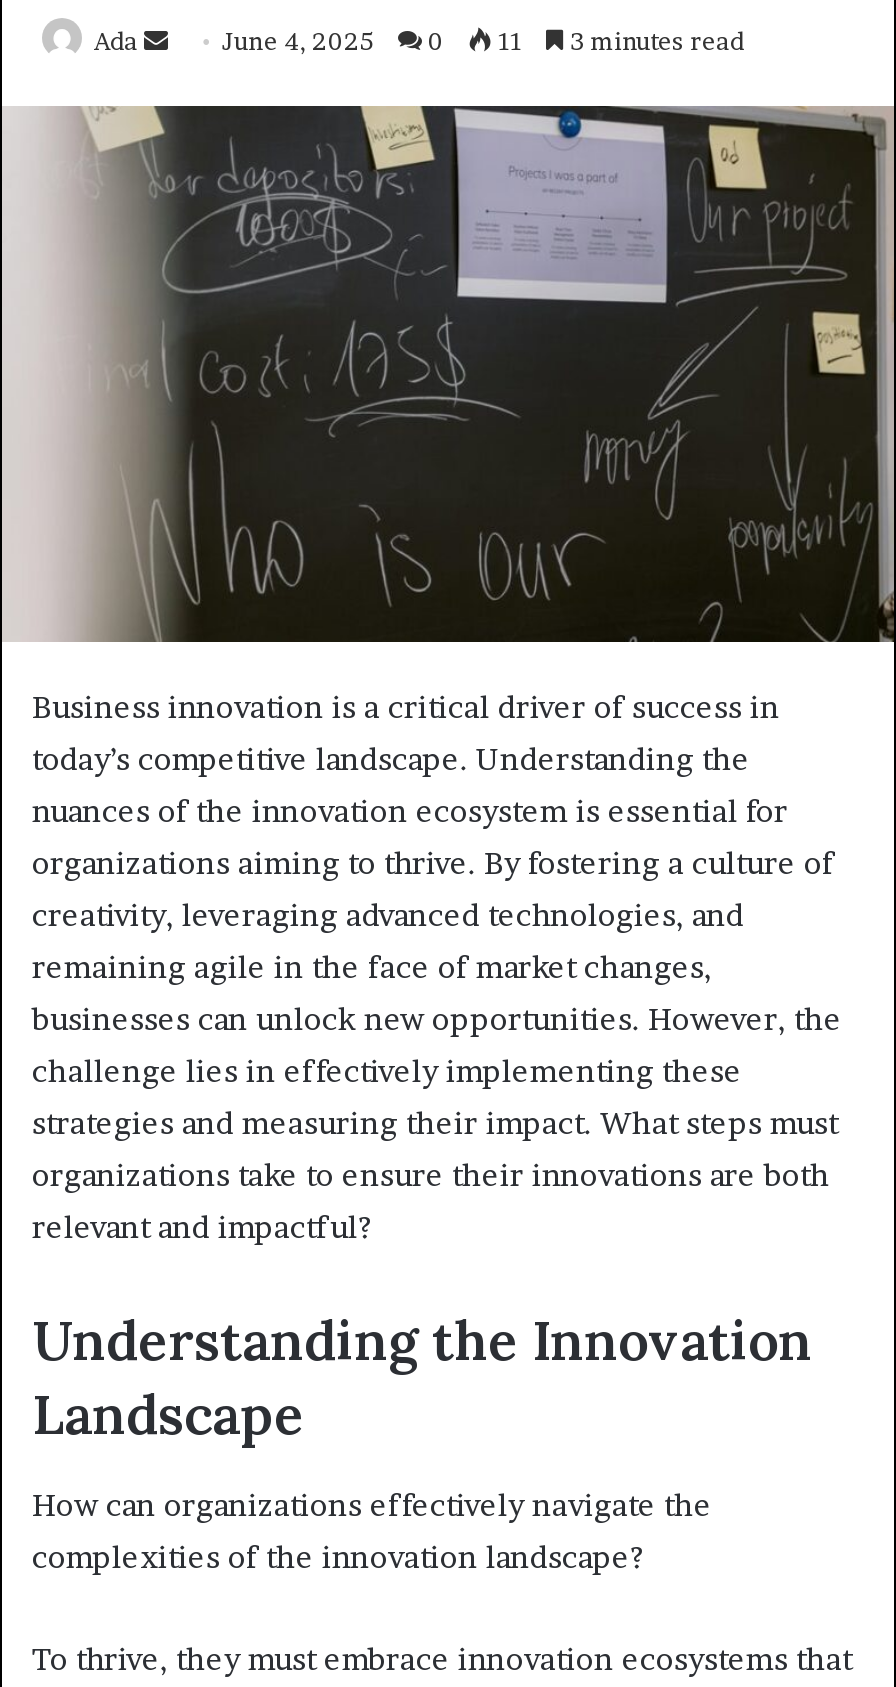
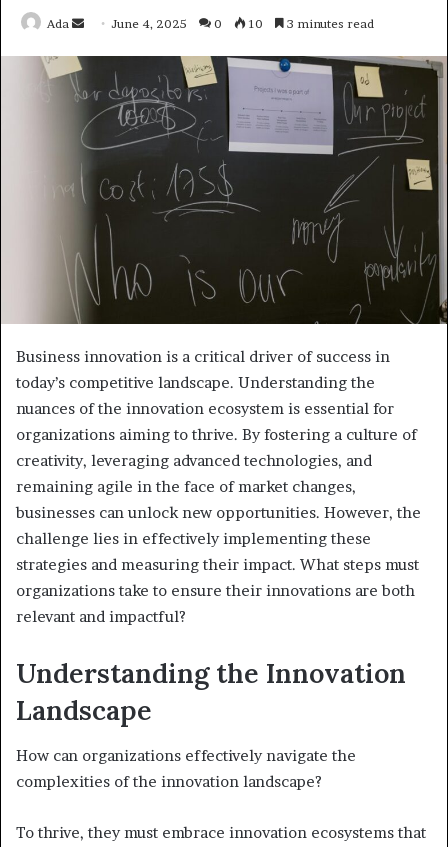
- 11
+ 10
